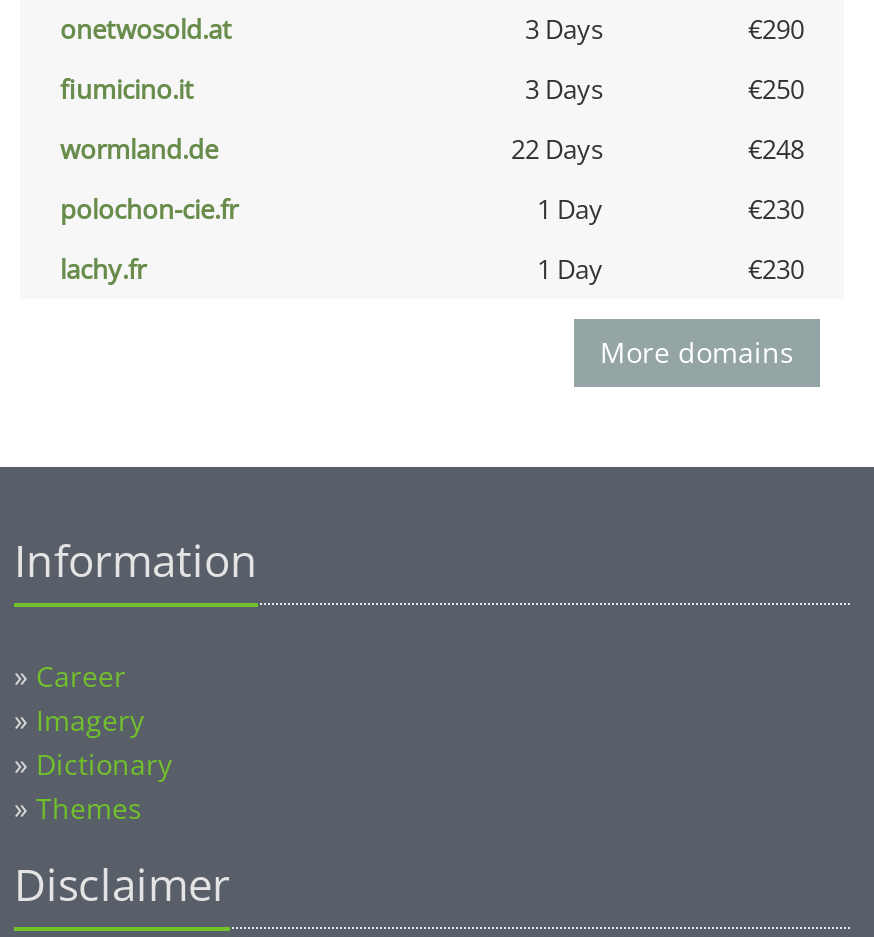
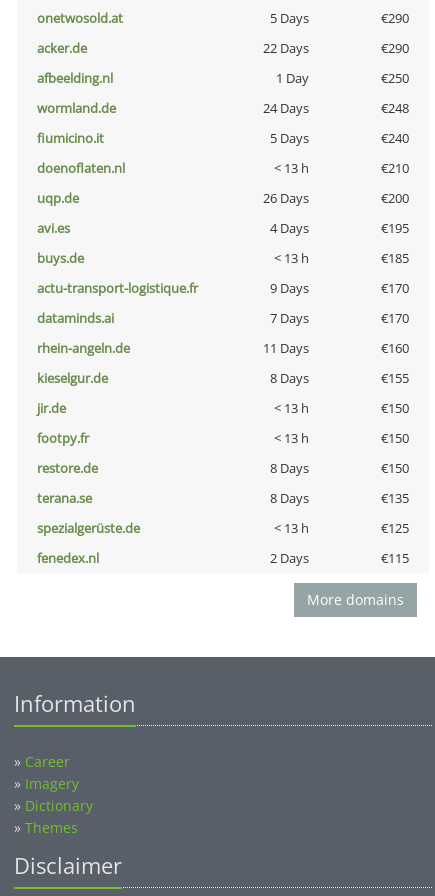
- 3 Days
+ 5 Days

- fiumicino.it
- 3 Days
+ acker.de
+ 22 Days
+ €290
+ afbeelding.nl
+ 1 Day

- 22 Days
+ 24 Days

- polochon-cie.fr
- 1 Day
- €230
- lachy.fr
- 1 Day
- €230
+ fiumicino.it
+ 5 Days
+ €240
+ doenoflaten.nl
+ < 13 h
+ €210
+ uqp.de
+ 26 Days
+ €200
+ avi.es
+ 4 Days
+ €195
+ buys.de
+ < 13 h
+ €185
+ actu-transport-logistique.fr
+ 9 Days
+ €170
+ dataminds.ai
+ 7 Days
+ €170
+ rhein-angeln.de
+ 11 Days
+ €160
+ kieselgur.de
+ 8 Days
+ €155
+ jir.de
+ < 13 h
+ €150
+ footpy.fr
+ < 13 h
+ €150
+ restore.de
+ 8 Days
+ €150
+ terana.se
+ 8 Days
+ €135
+ spezialgerüste.de
+ < 13 h
+ €125
+ fenedex.nl
+ 2 Days
+ €115
